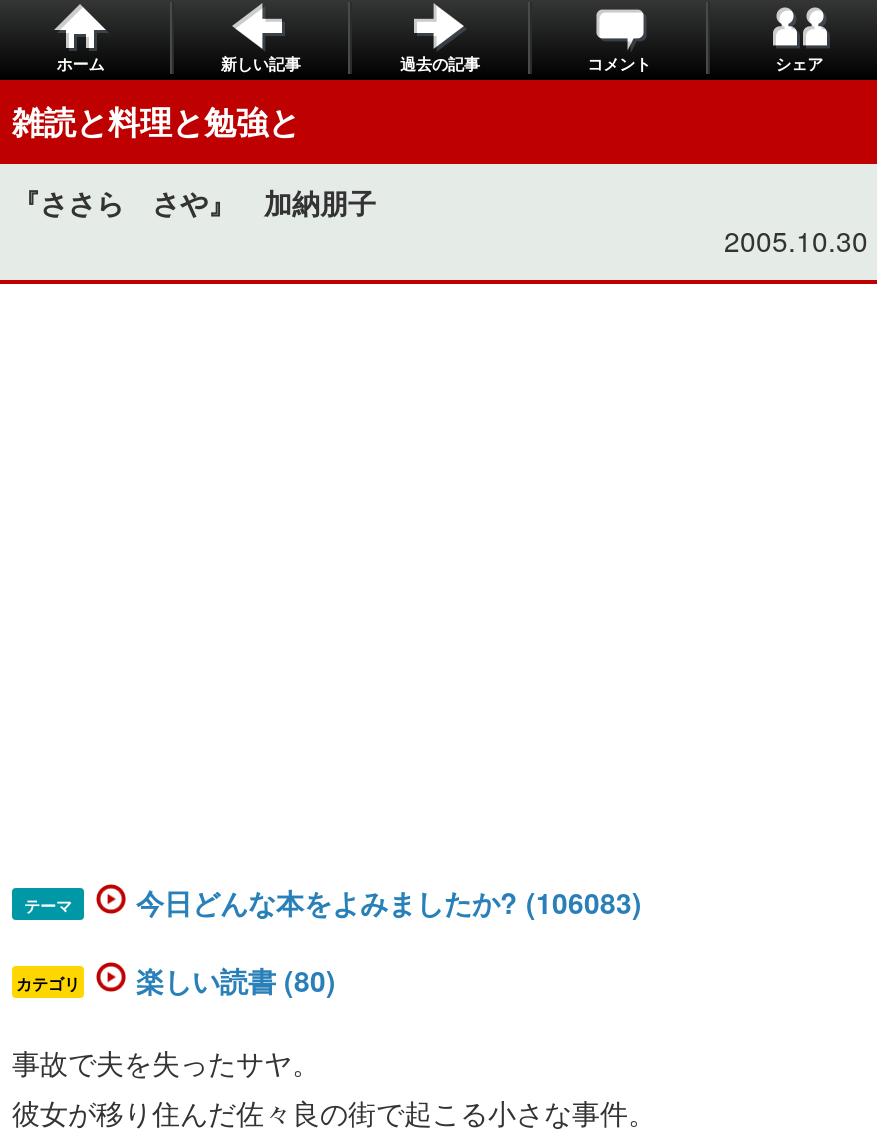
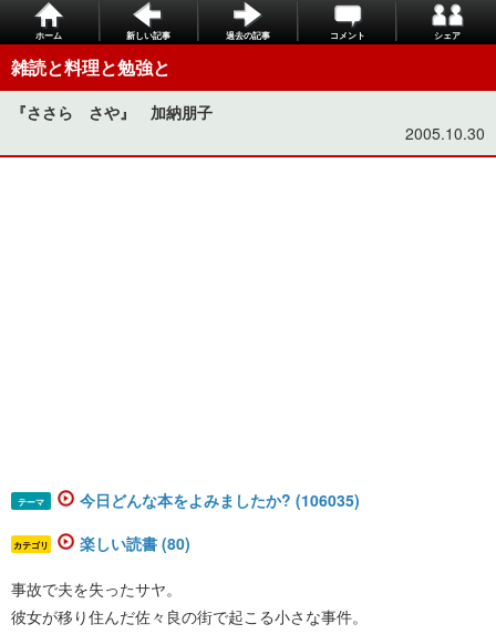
- 今日どんな本をよみましたか? (106083)
+ 今日どんな本をよみましたか? (106035)
